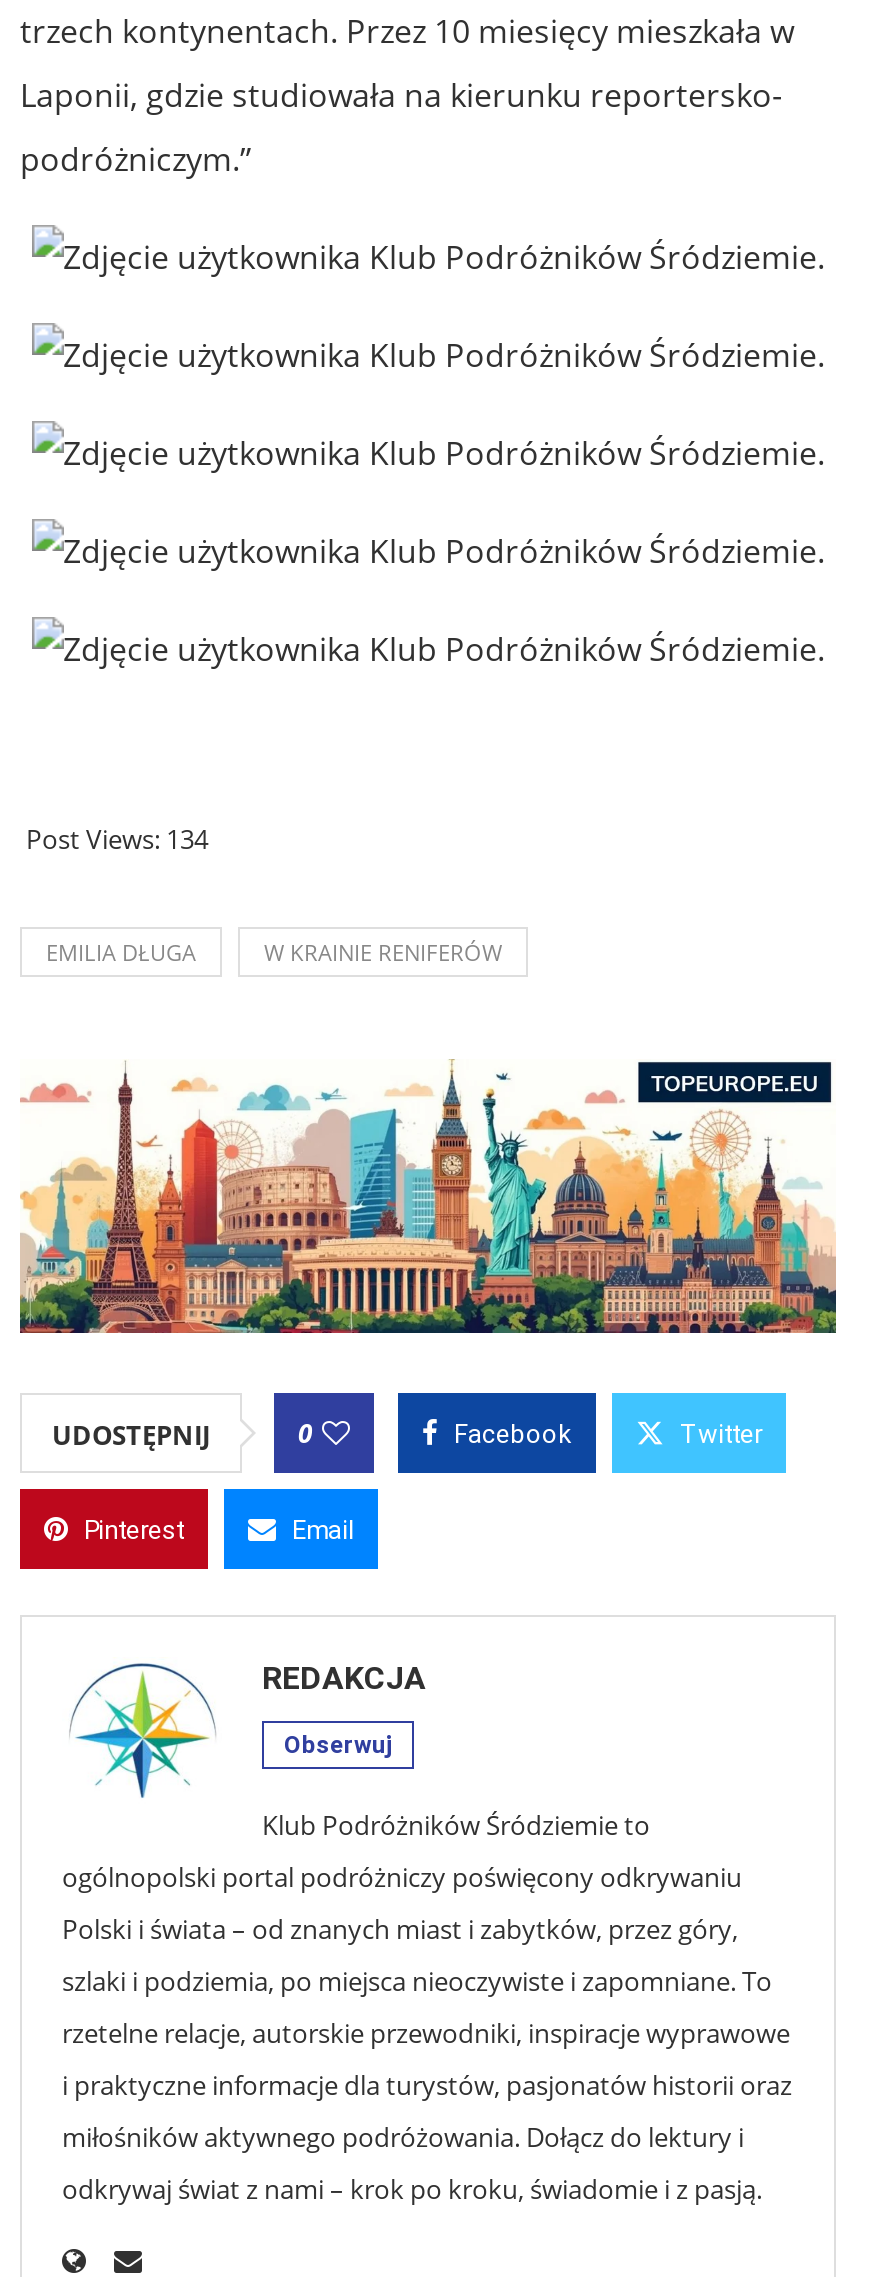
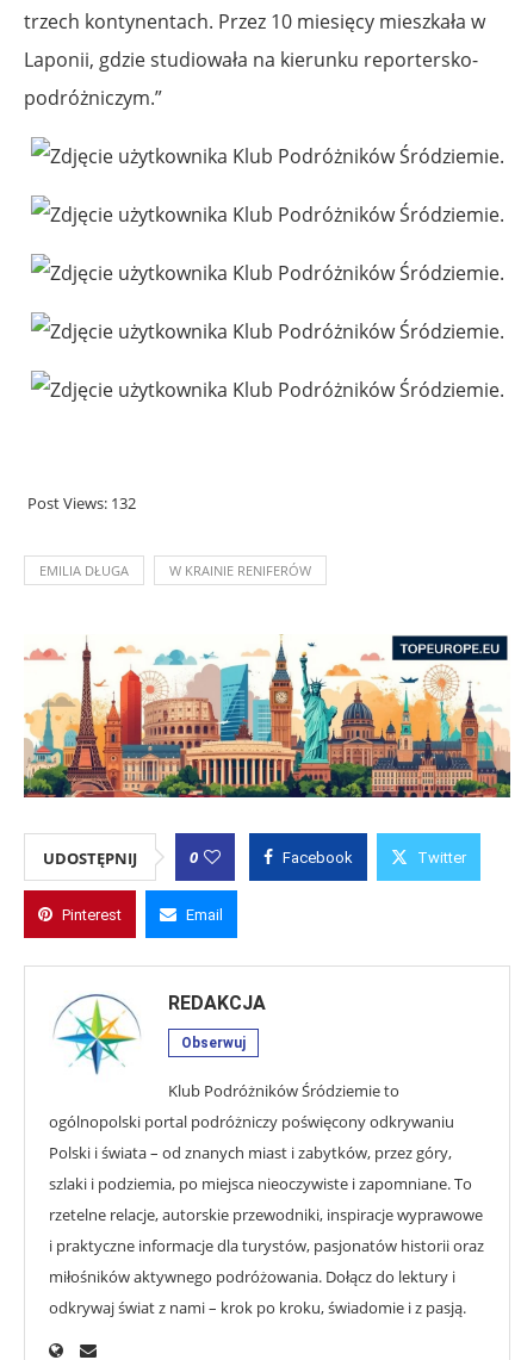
- Post Views: 134
+ Post Views: 132
